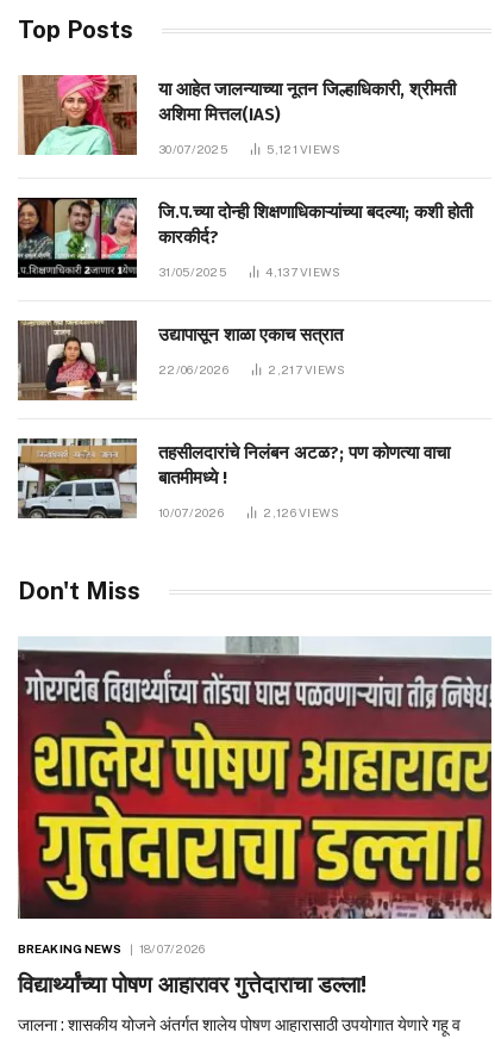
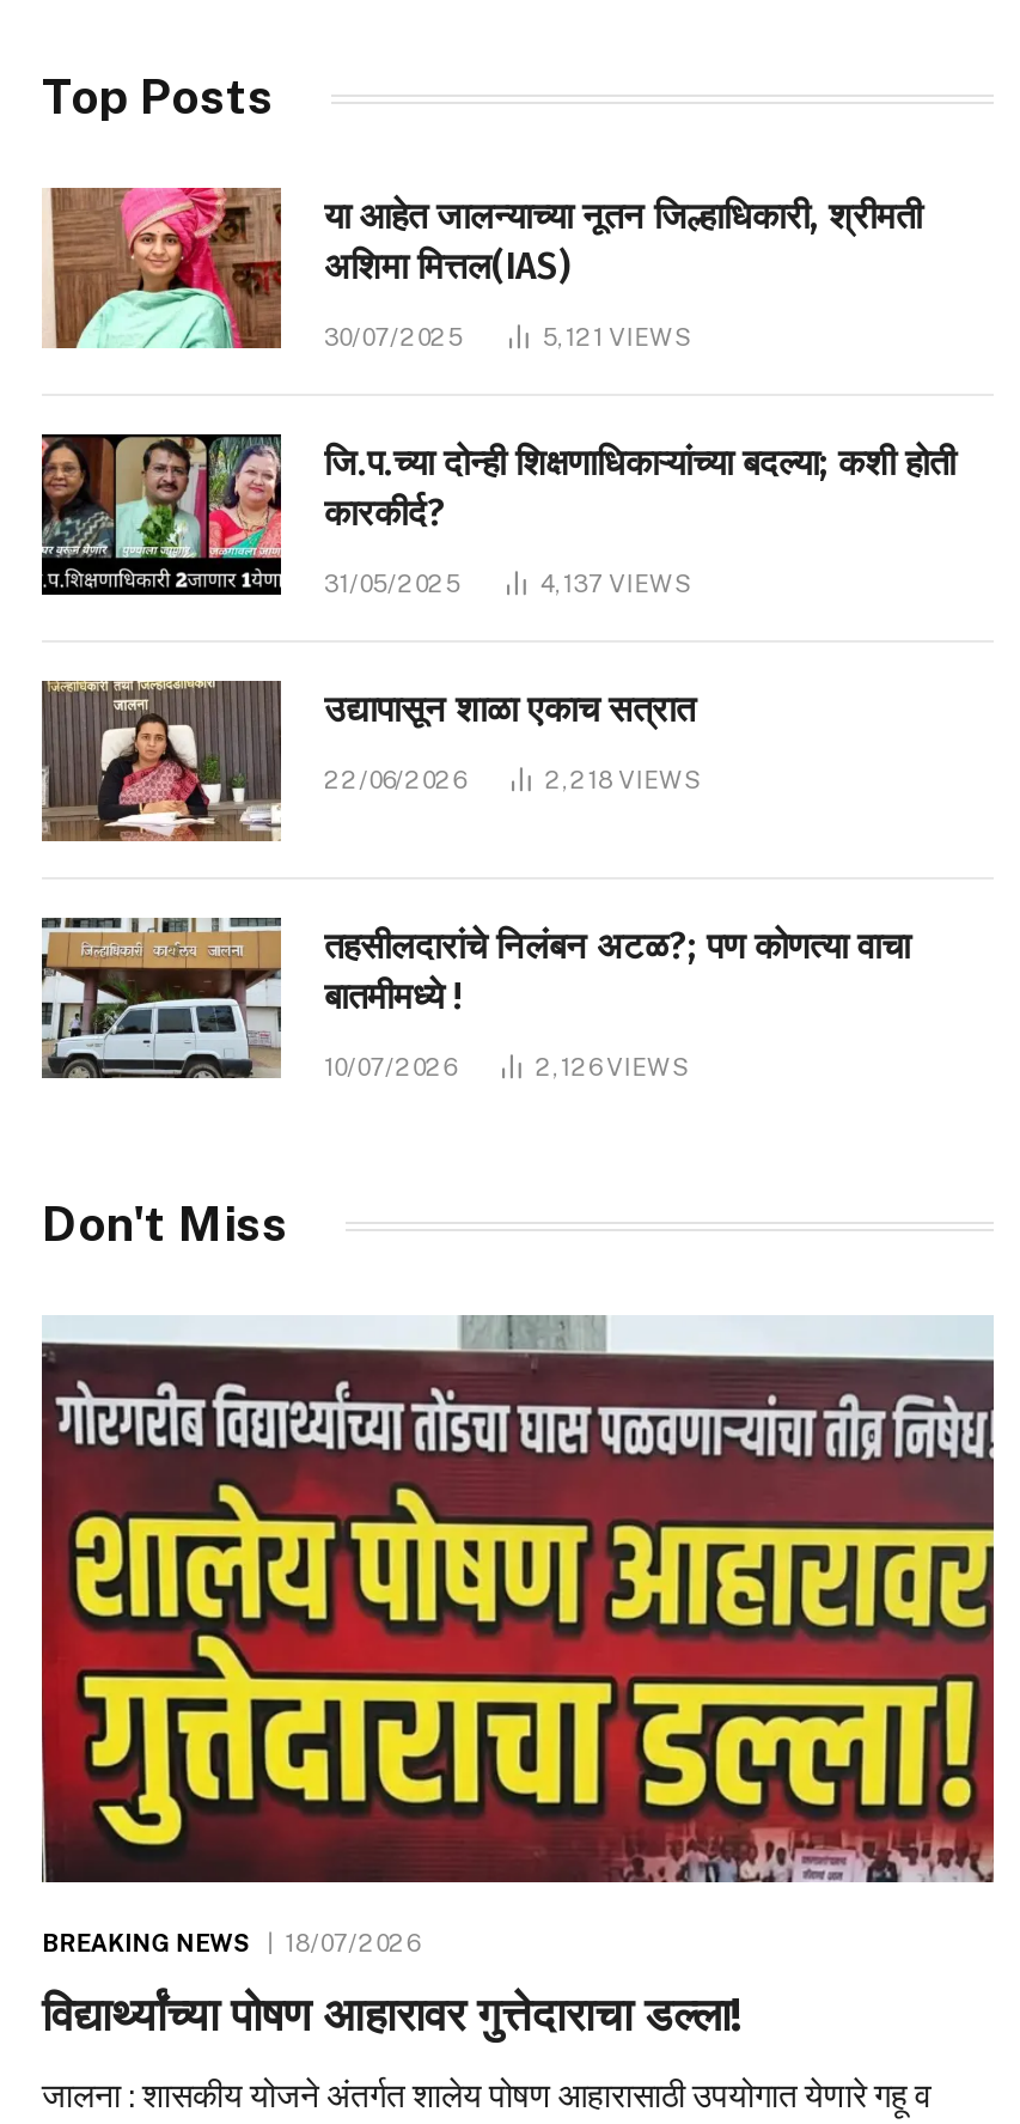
- 2,217 VIEWS
+ 2,218 VIEWS
